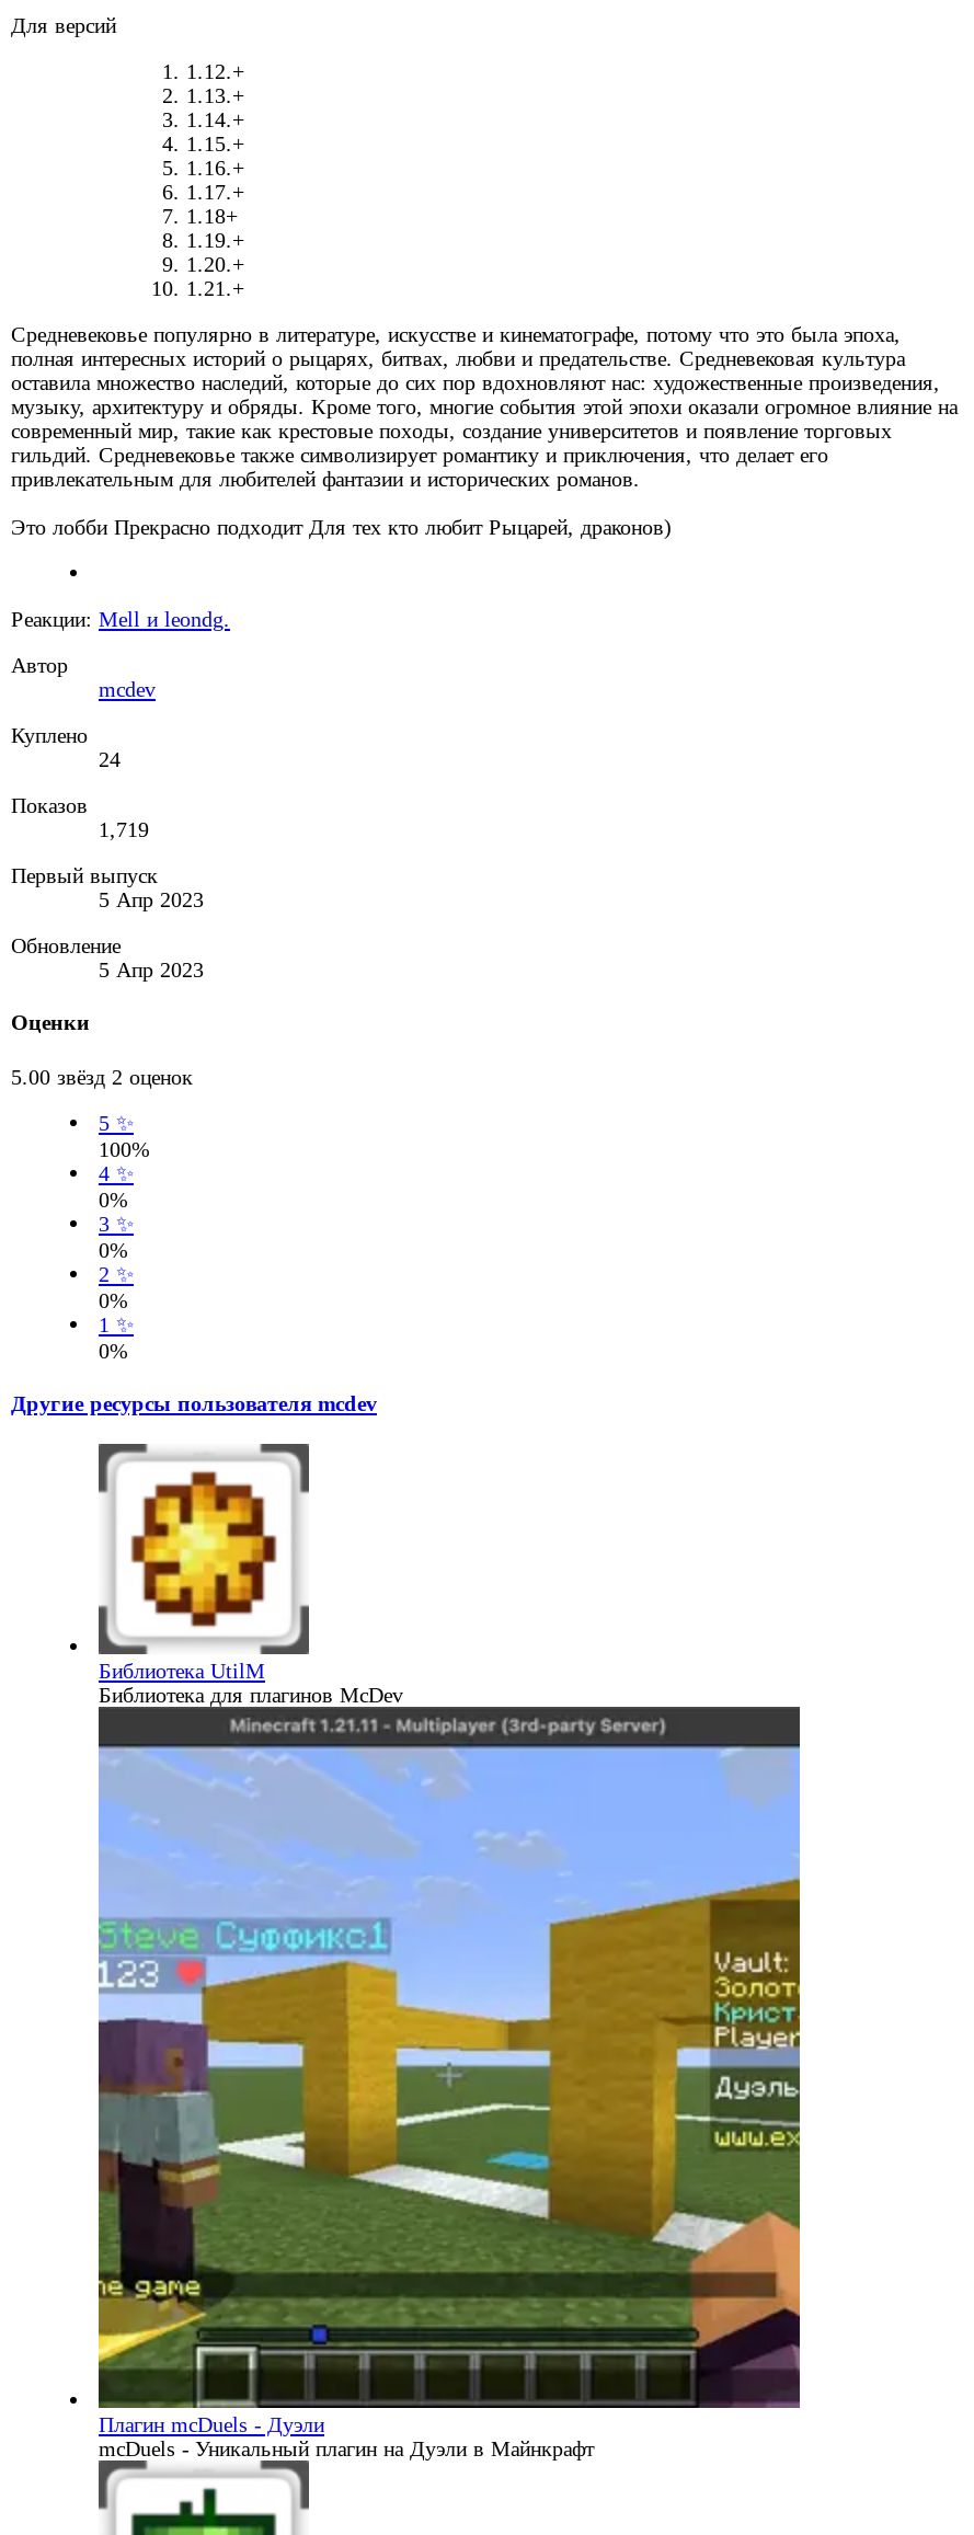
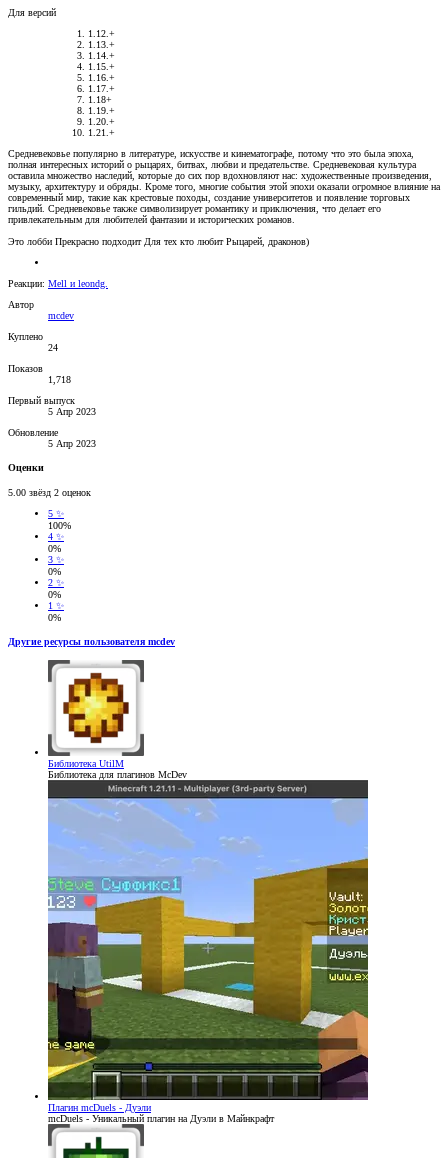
- 1,719
+ 1,718
